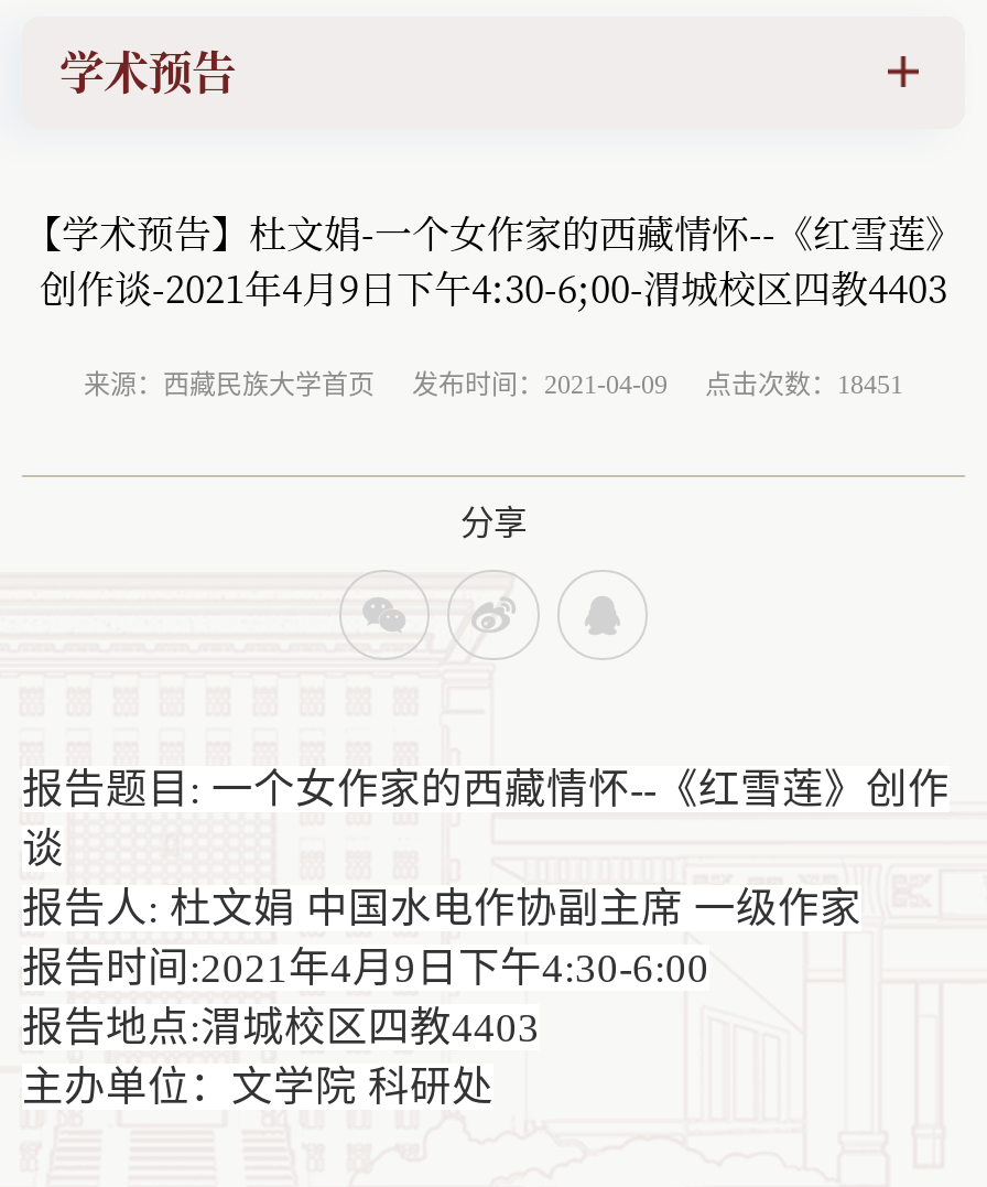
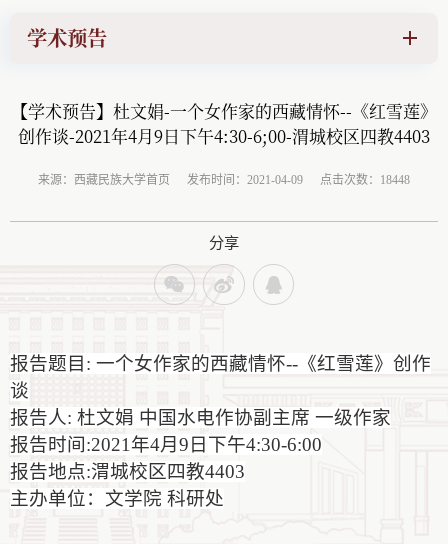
- 来源：西藏民族大学首页 发布时间：2021-04-09 点击次数：18451
+ 来源：西藏民族大学首页 发布时间：2021-04-09 点击次数：18448
